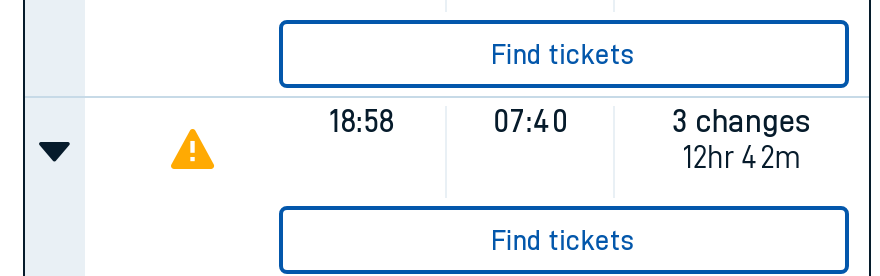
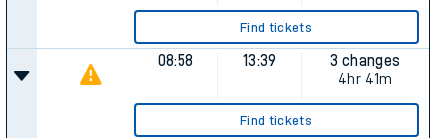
- 18:58
+ 08:58

- 07:40
+ 13:39

- 12hr 42m
+ 4hr 41m
